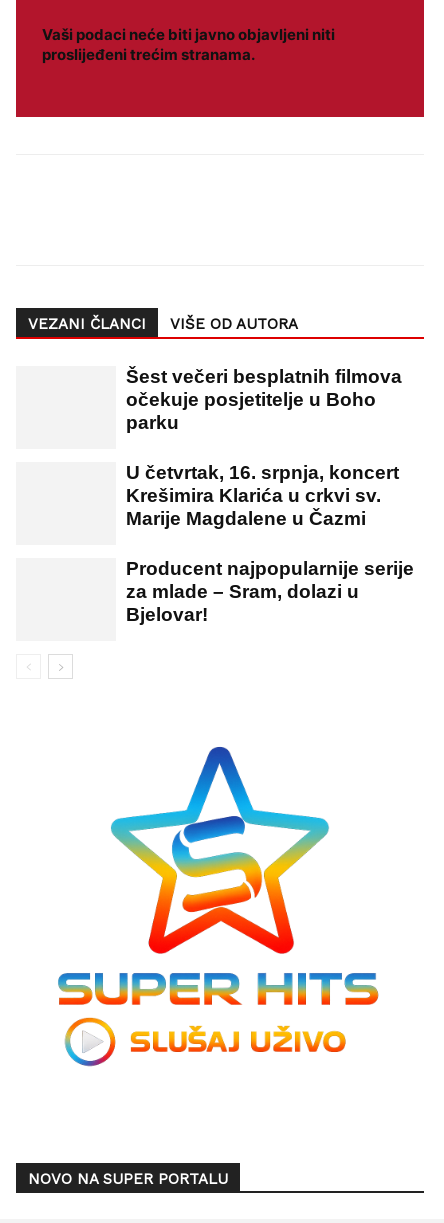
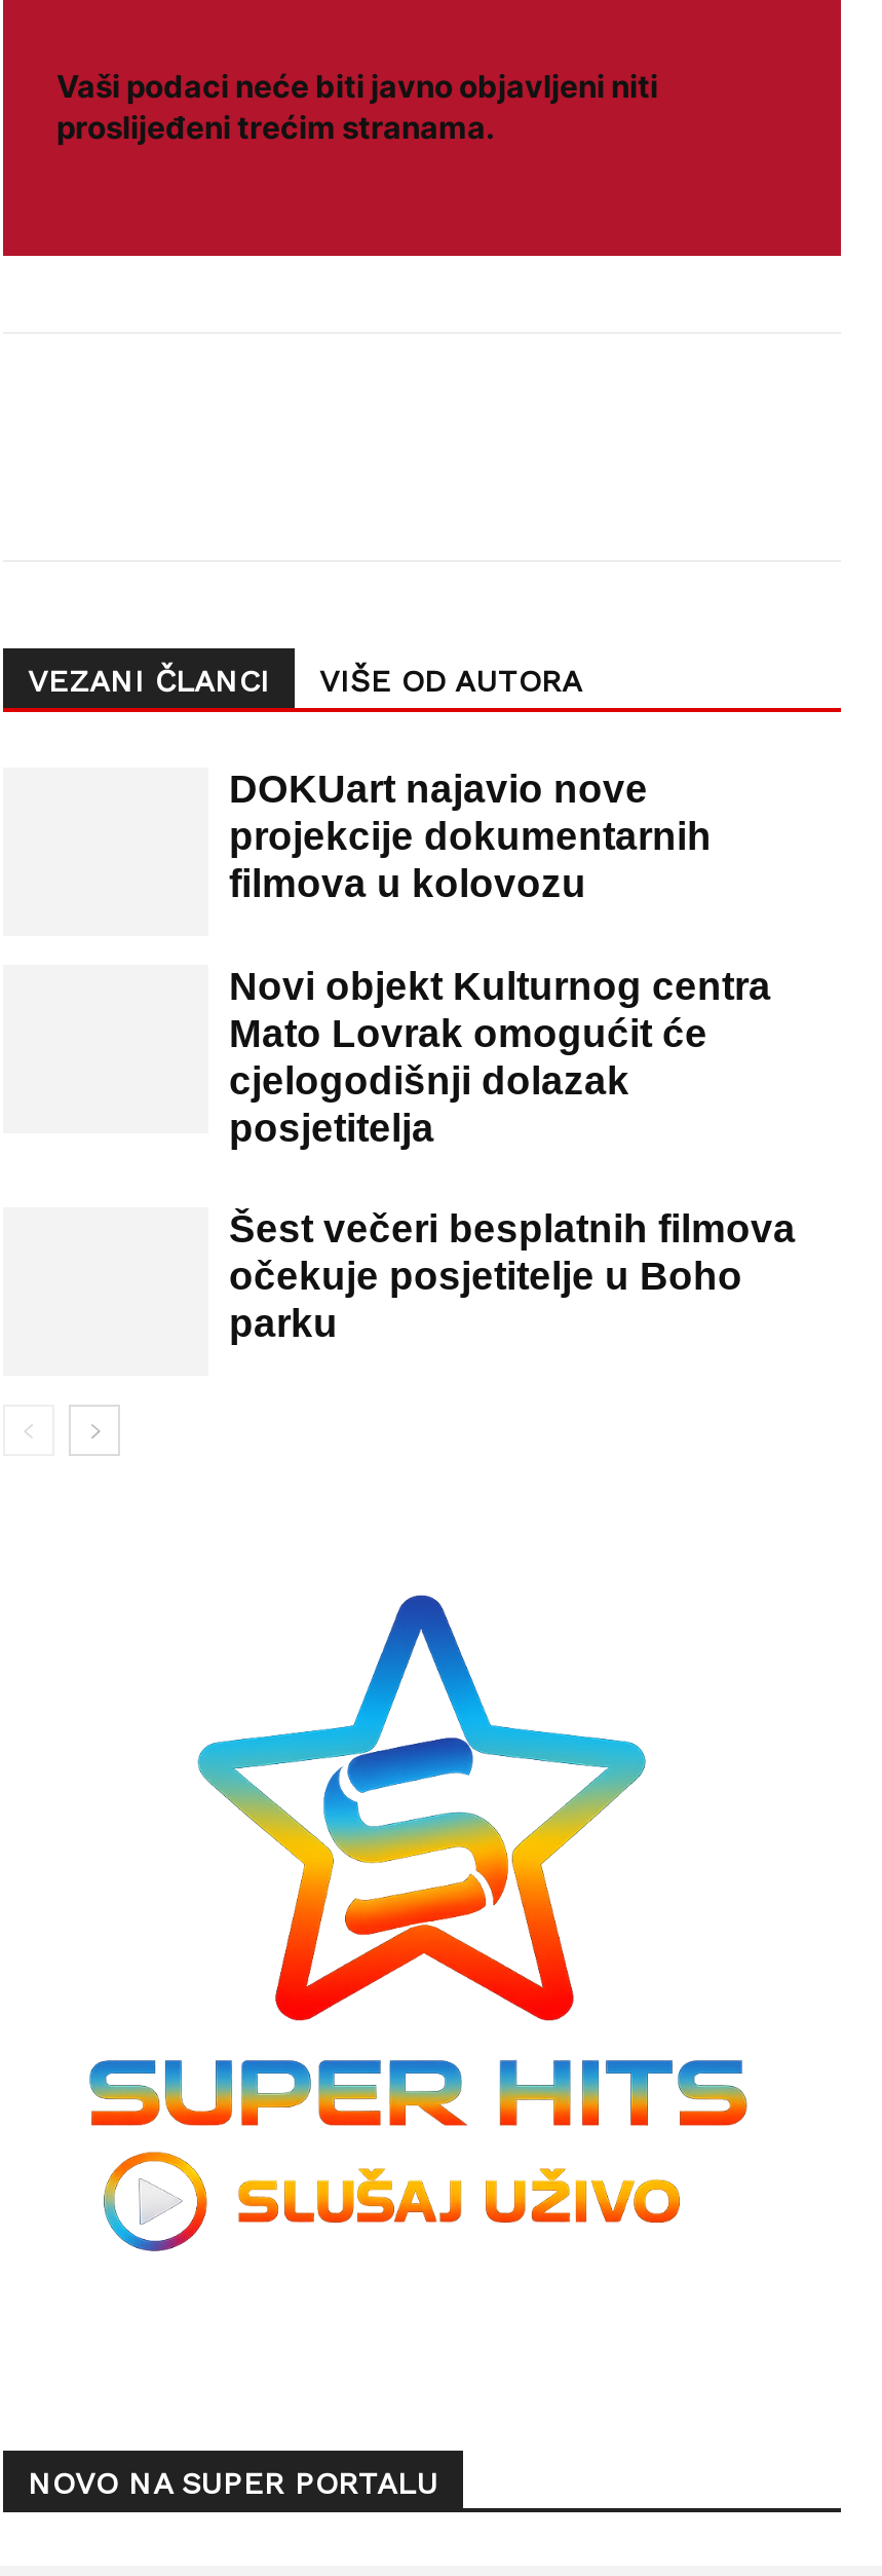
+ DOKUart najavio nove
+ projekcije dokumentarnih
+ filmova u kolovozu
+ Novi objekt Kulturnog centra
+ Mato Lovrak omogućit će
+ cjelogodišnji dolazak
+ posjetitelja

moved down: Šest večeri besplatnih filmova | očekuje posjetitelje u Boho | parku

- U četvrtak, 16. srpnja, koncert
- Krešimira Klarića u crkvi sv.
- Marije Magdalene u Čazmi
- Producent najpopularnije serije
- za mlade – Sram, dolazi u
- Bjelovar!
